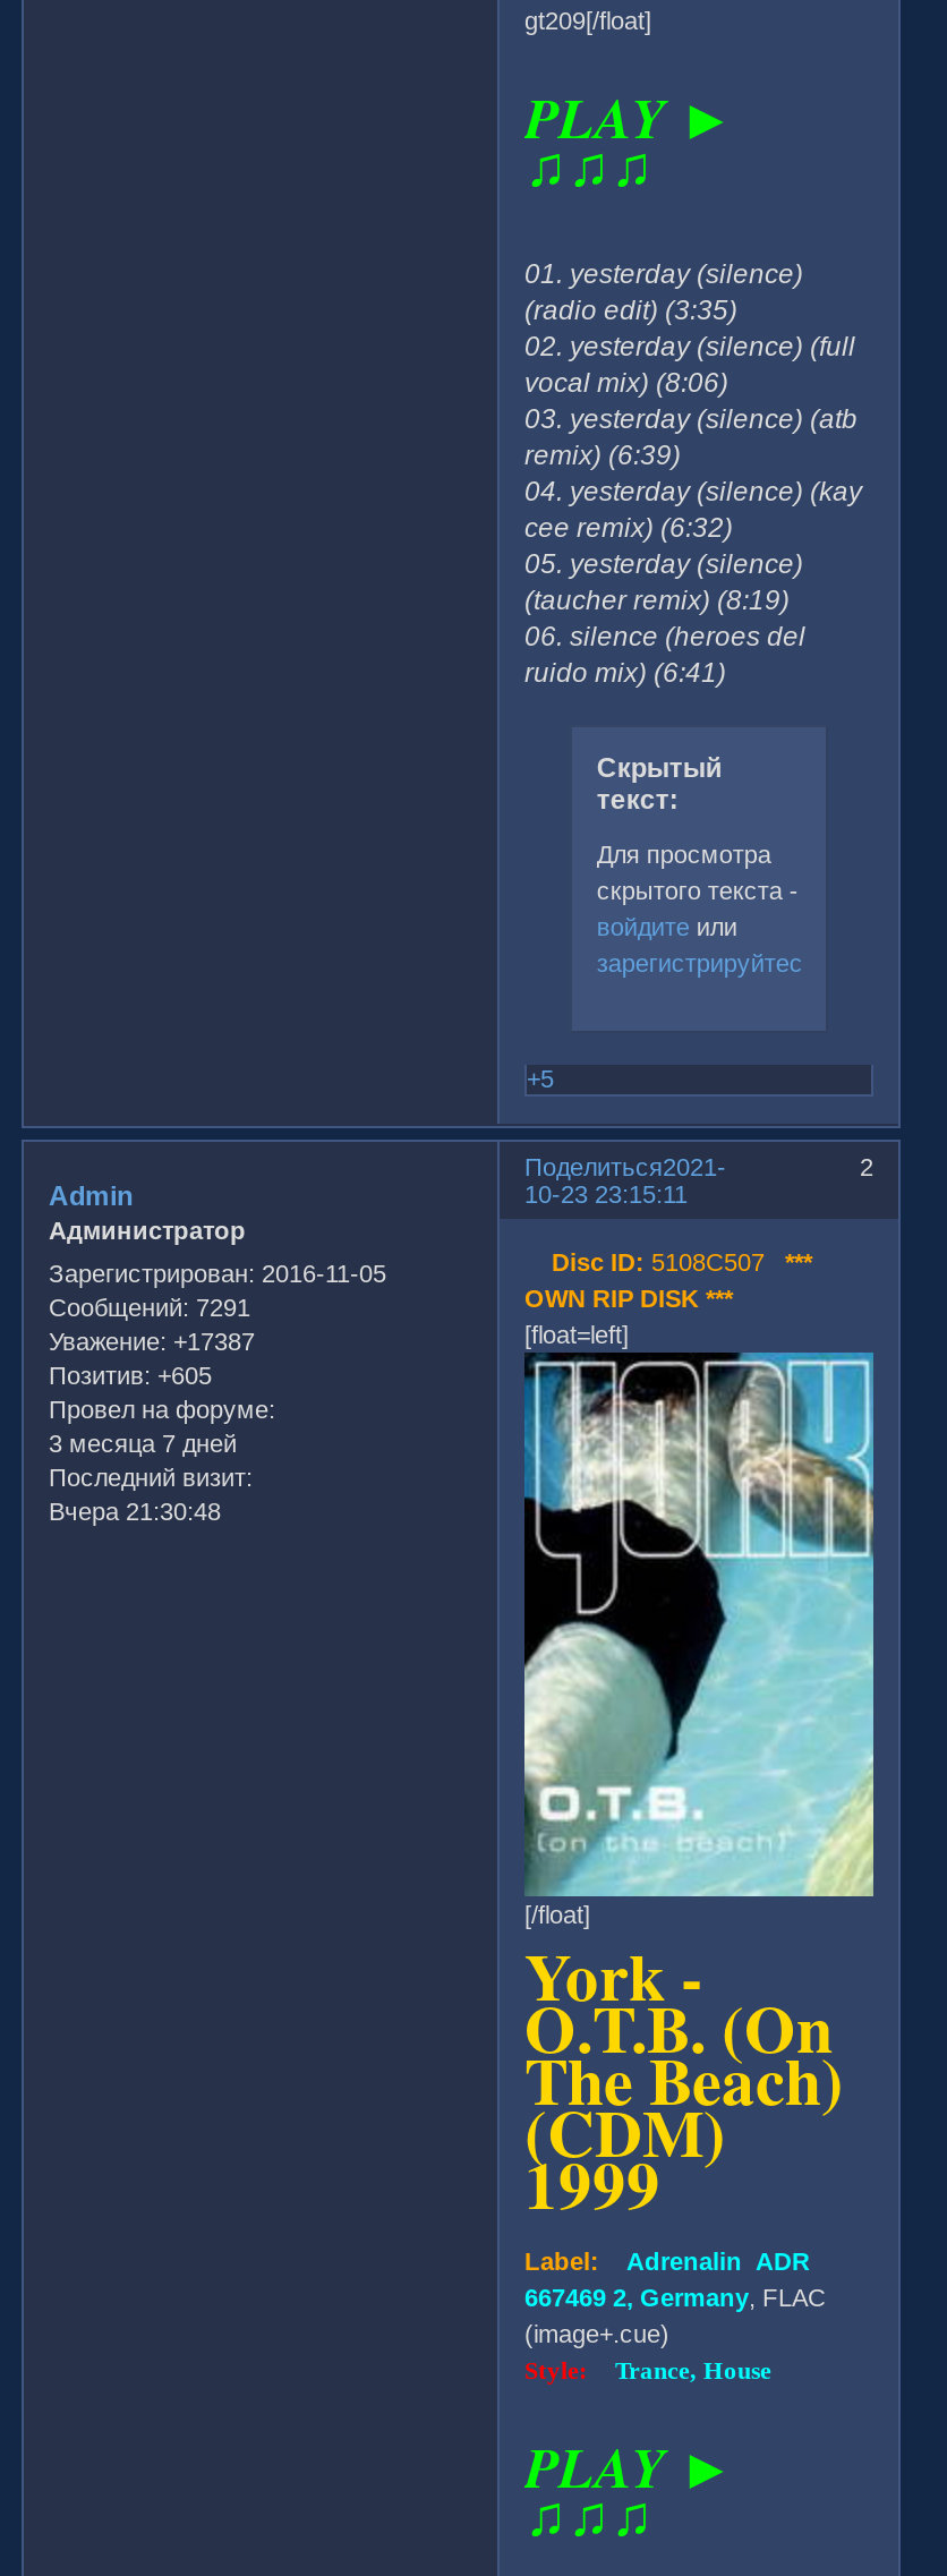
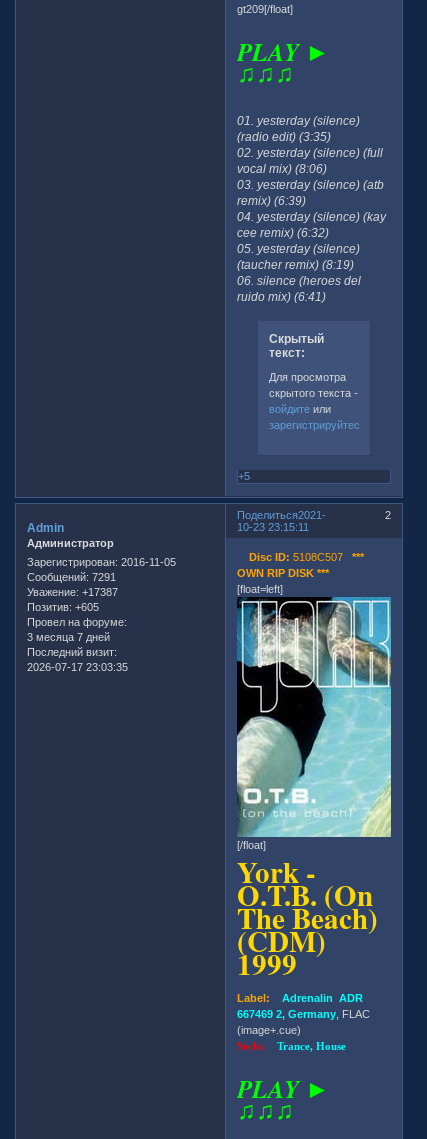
- Вчера 21:30:48
+ 2026-07-17 23:03:35
